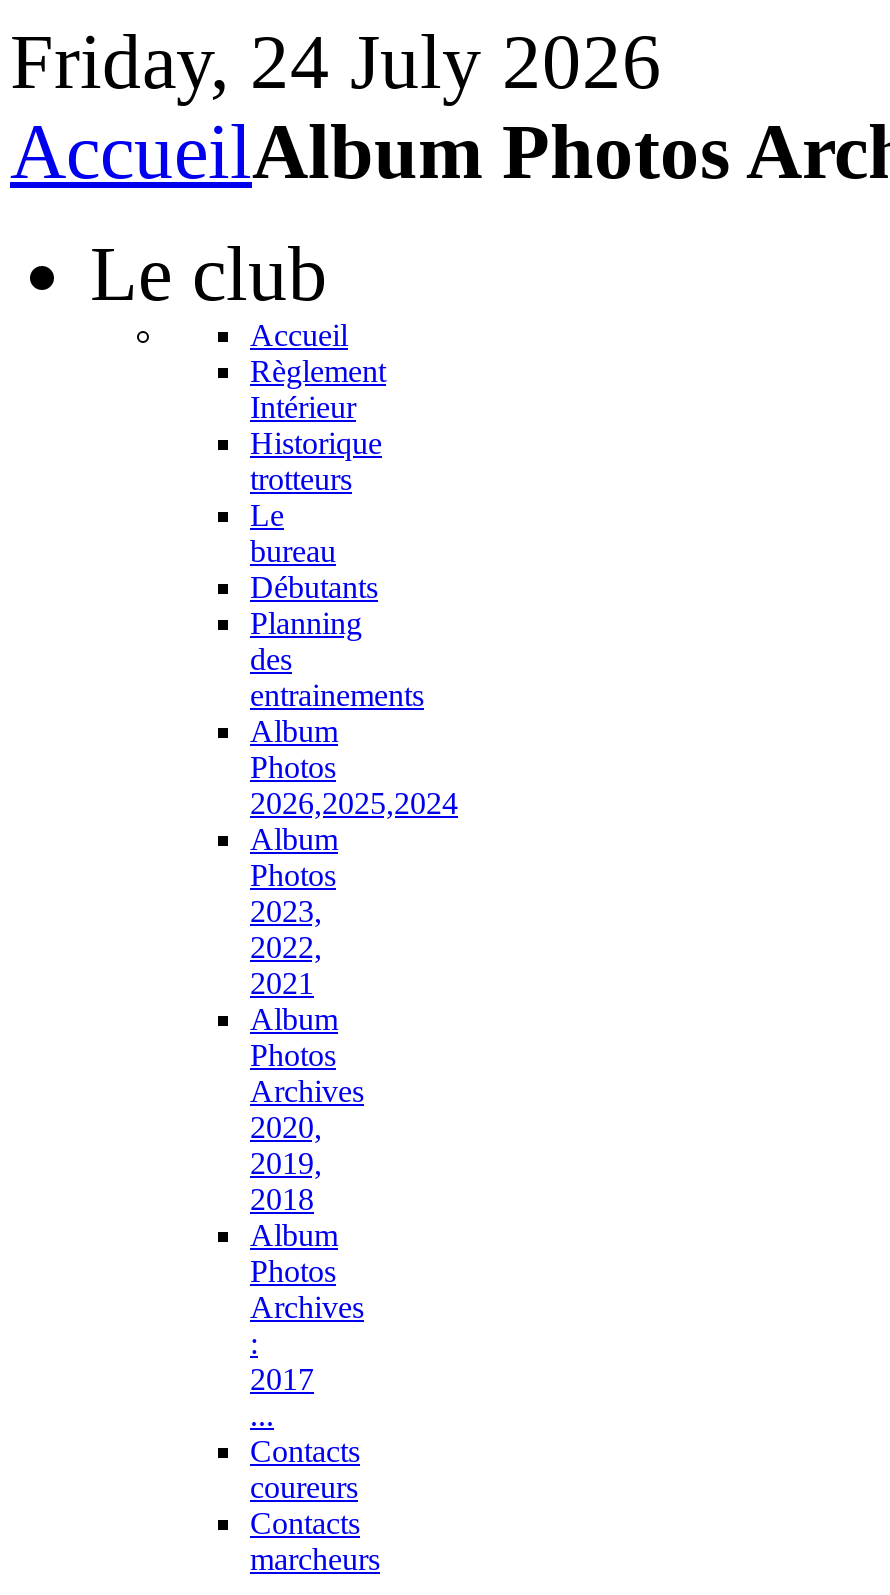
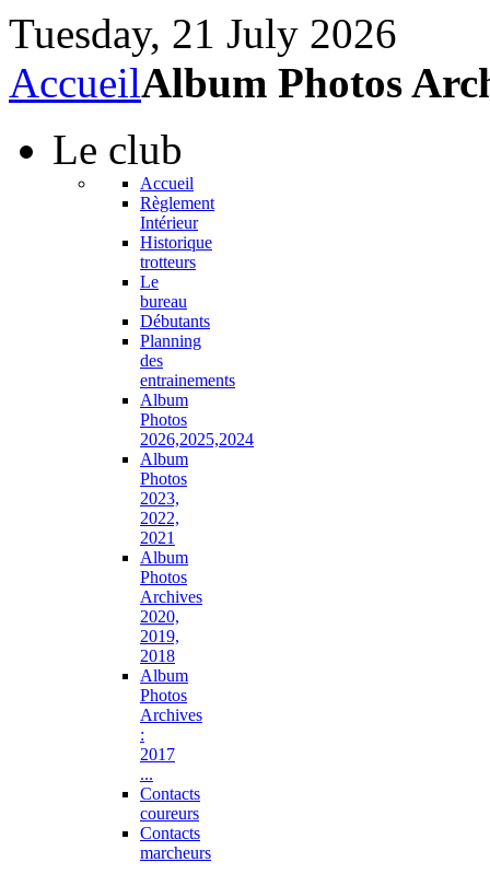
- Friday, 24 July 2026
+ Tuesday, 21 July 2026
